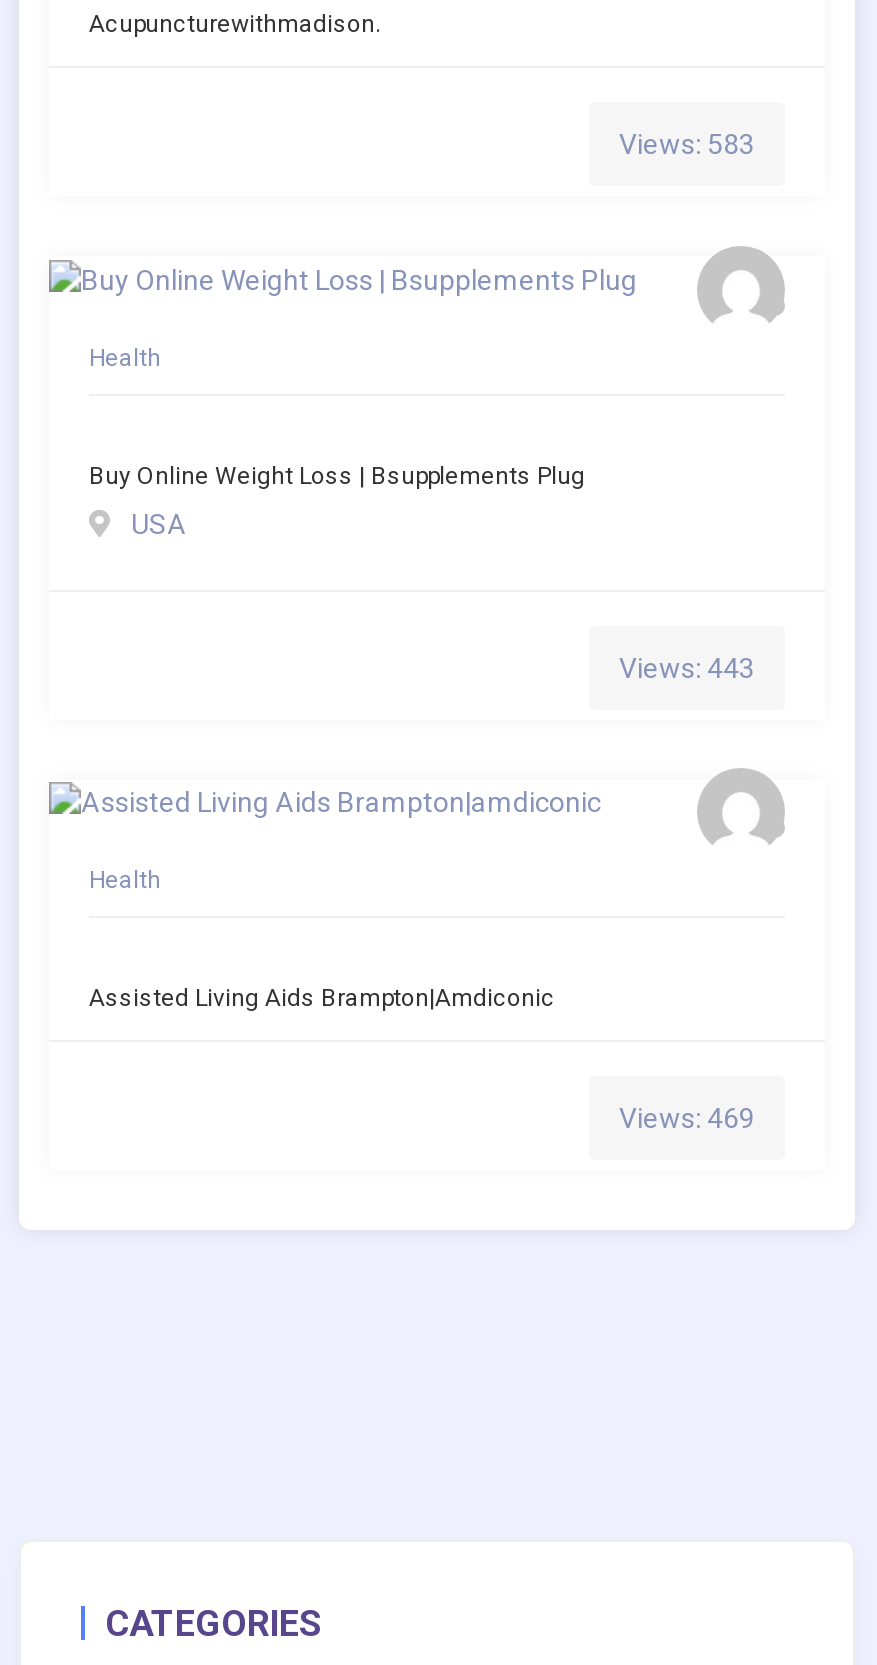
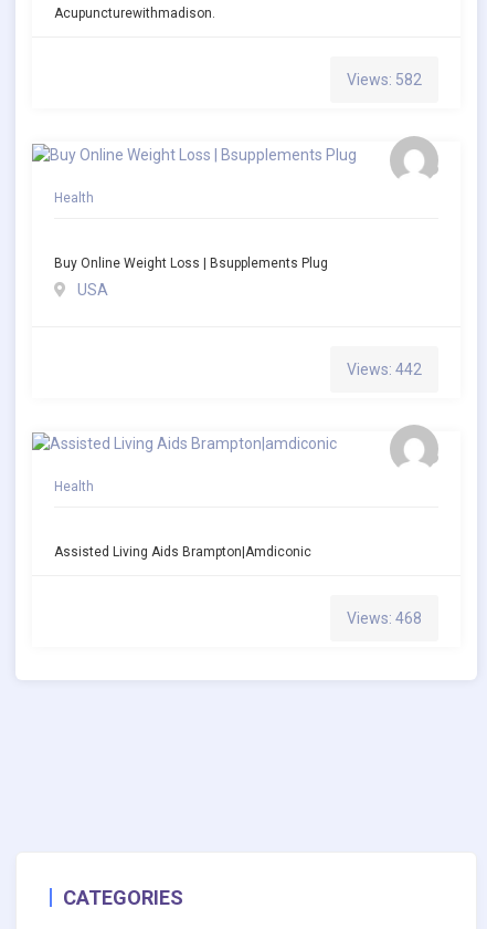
- Views: 583
+ Views: 582

- Views: 443
+ Views: 442

- Views: 469
+ Views: 468
